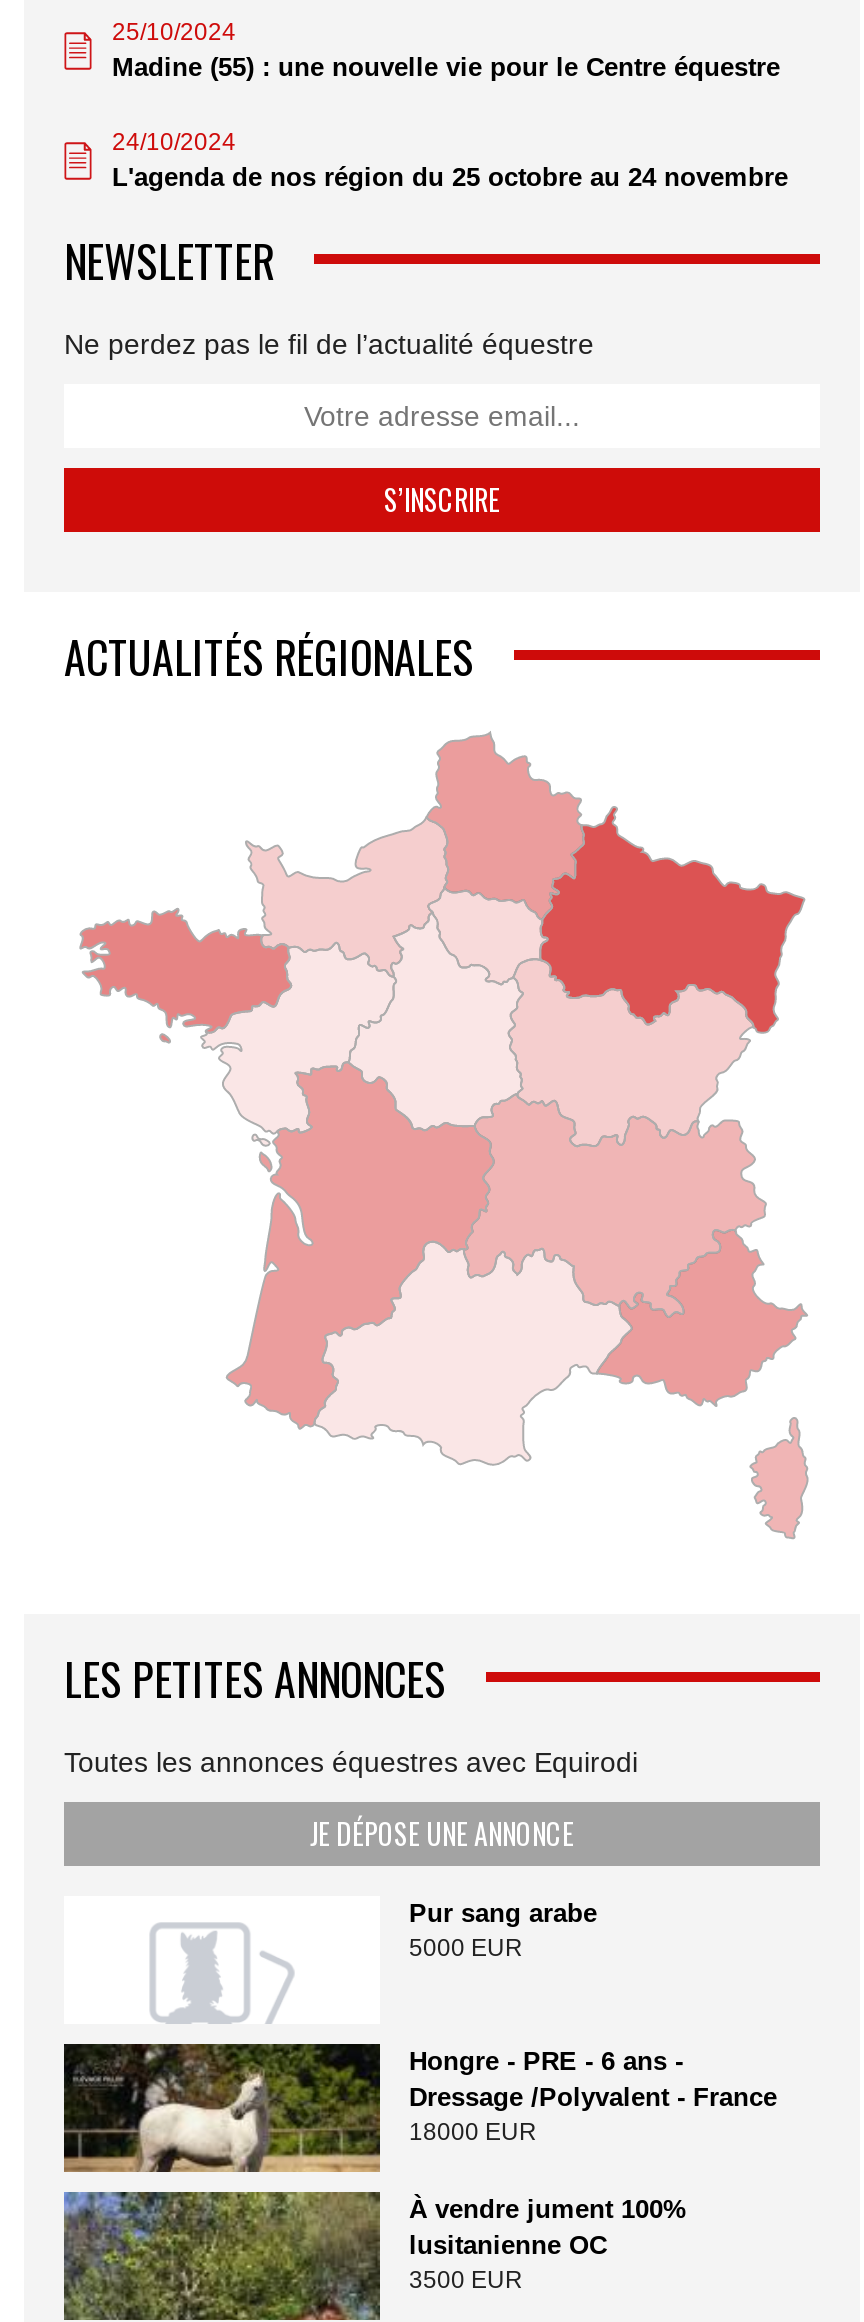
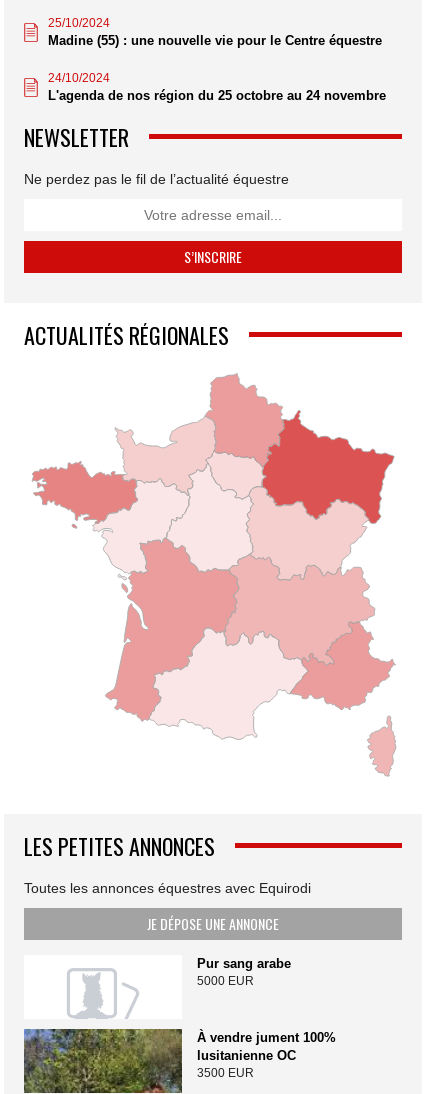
- [image]
- Hongre - PRE - 6 ans -
- Dressage /Polyvalent - France
- 18000 EUR
